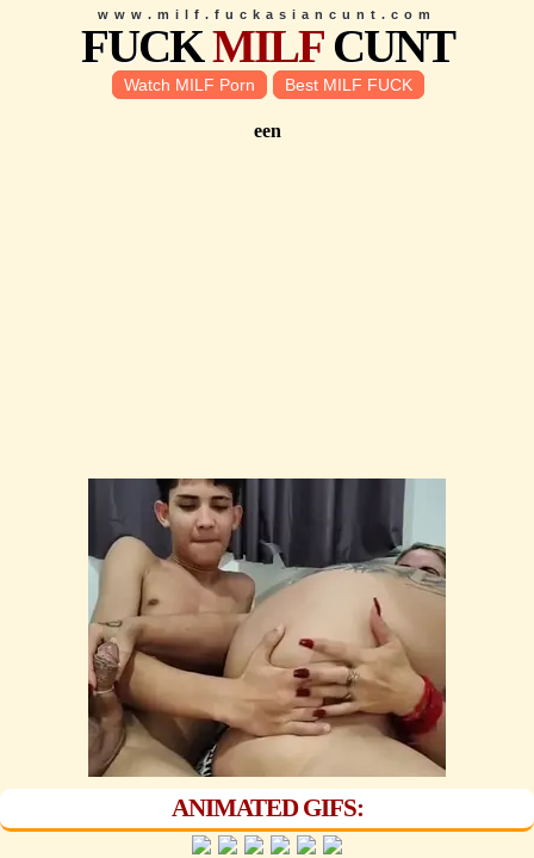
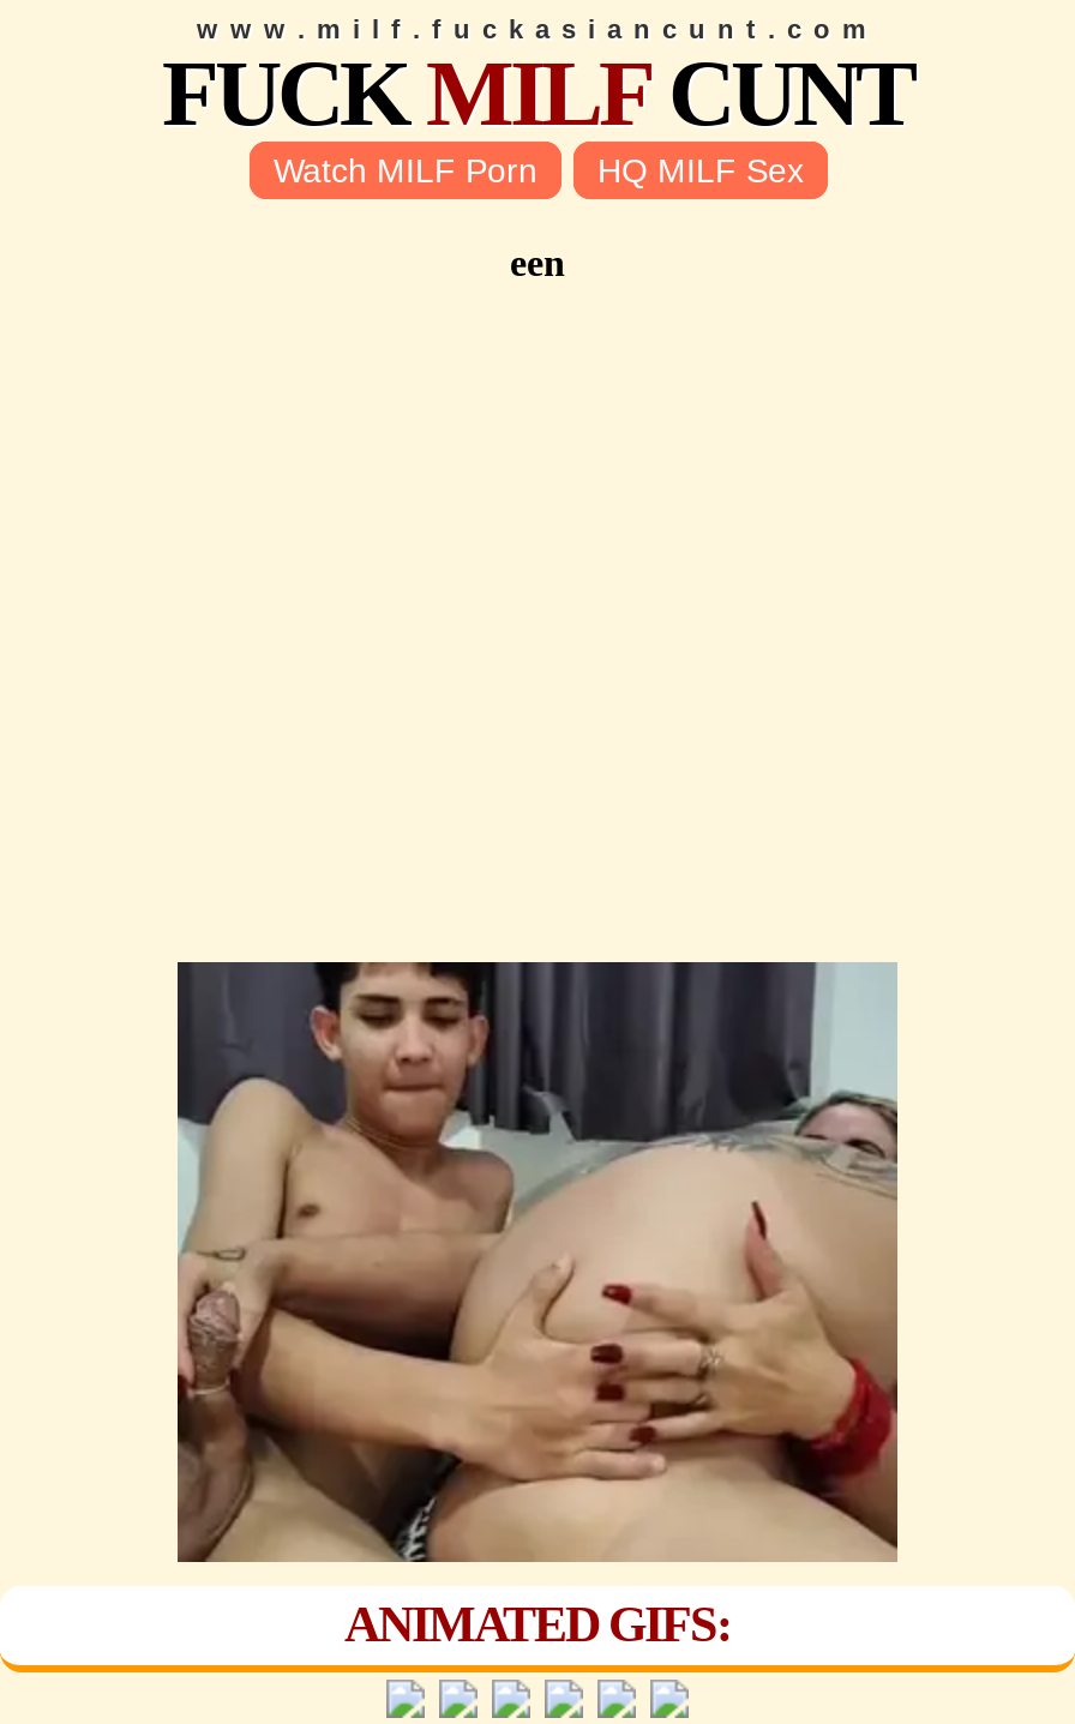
- Best MILF FUCK
+ HQ MILF Sex
